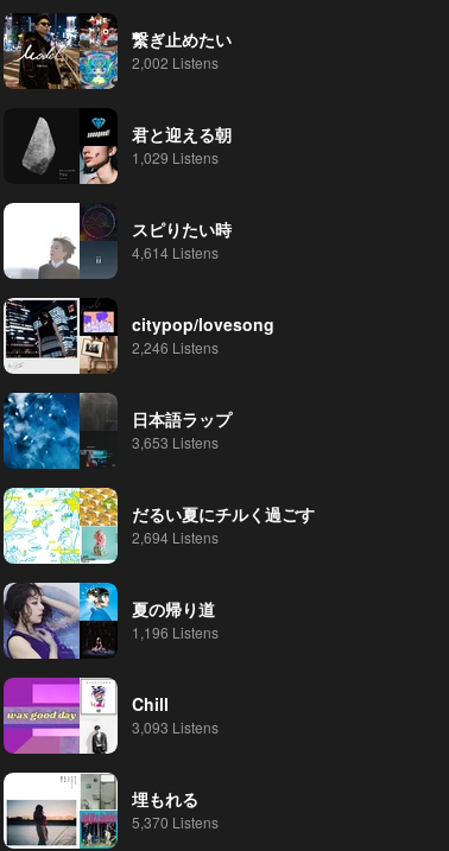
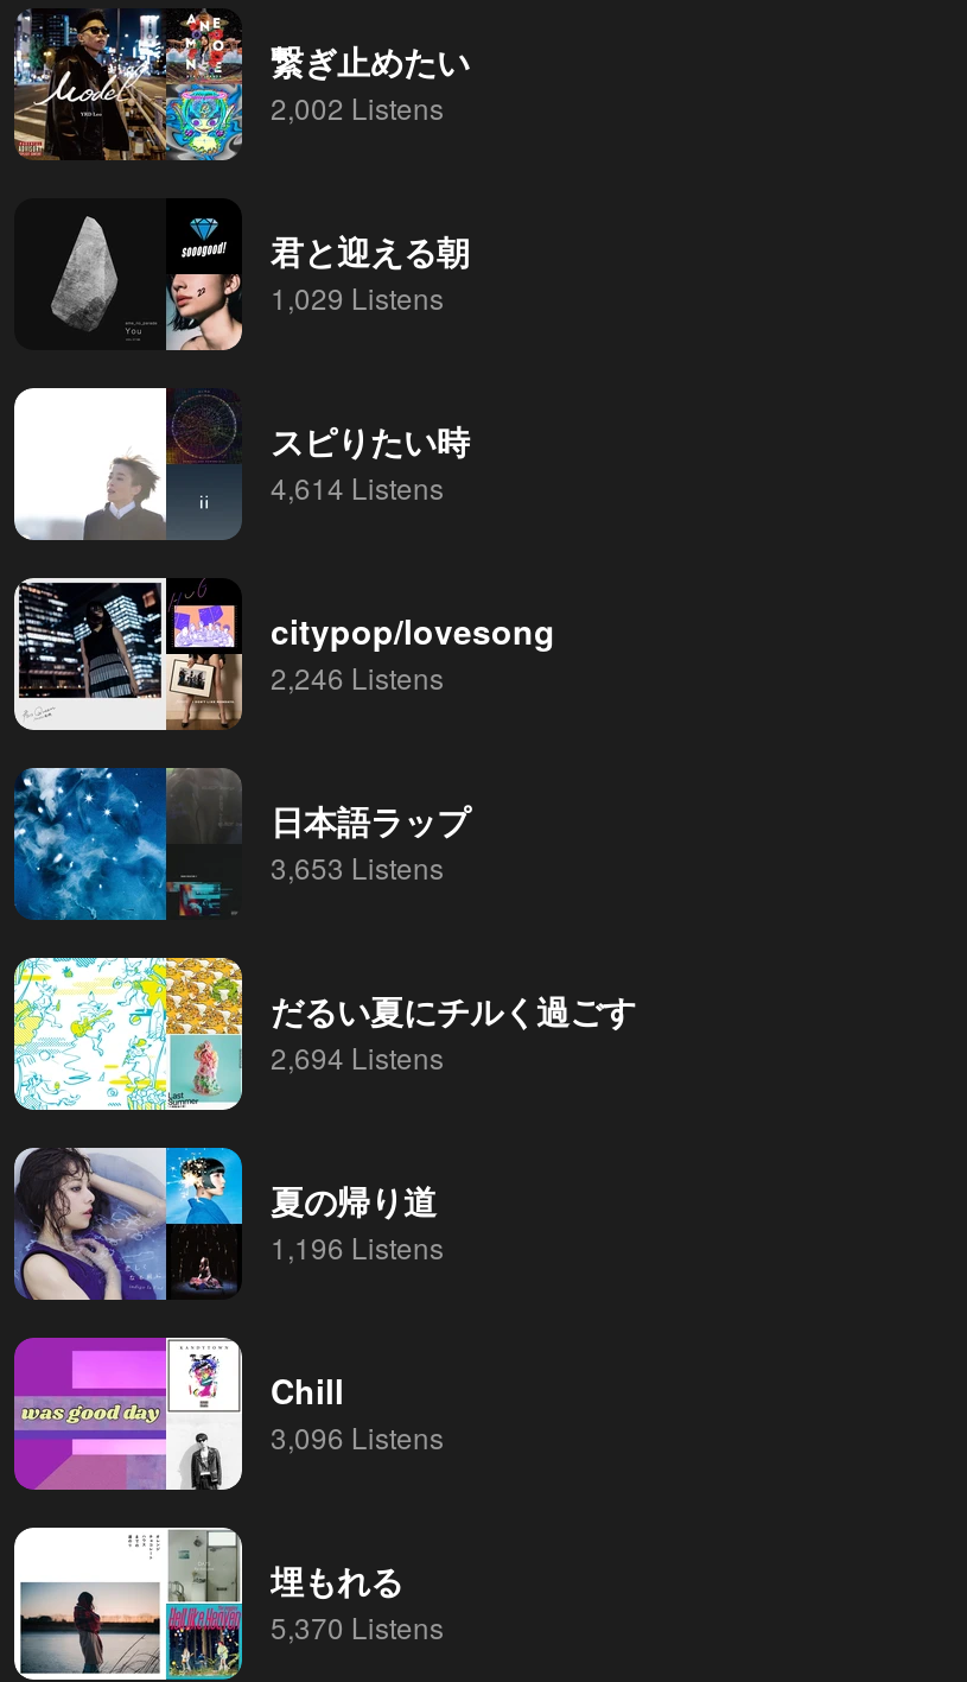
- 3,093 Listens
+ 3,096 Listens
